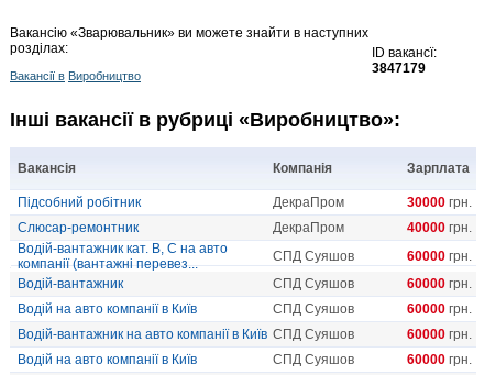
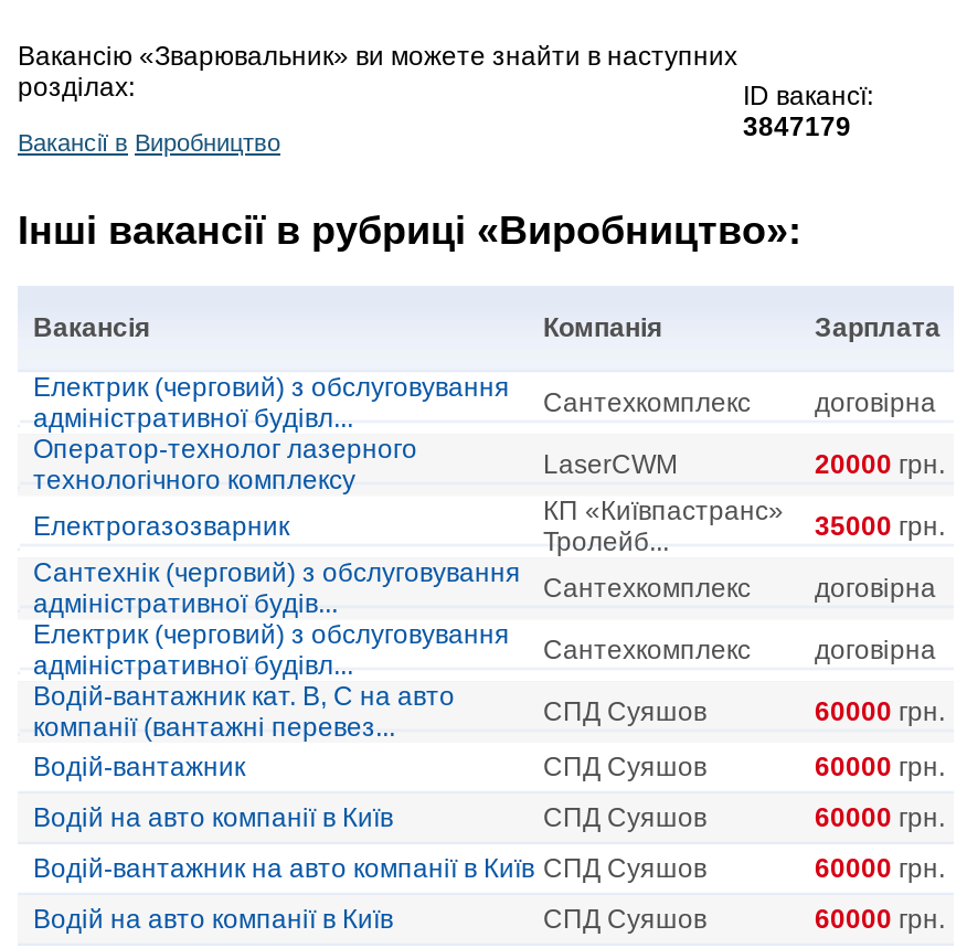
- Підсобний робітник
- ДекраПром
- 30000 грн.
- Слюсар-ремонтник
- ДекраПром
- 40000 грн.
+ Електрик (черговий) з обслуговування
+ адміністративної будівл...
+ Сантехкомплекс
+ договірна
+ Оператор-технолог лазерного
+ технологічного комплексу
+ LaserCWM
+ 20000 грн.
+ Електрогазозварник
+ КП «Київпастранс»
+ Тролейб...
+ 35000 грн.
+ Сантехнік (черговий) з обслуговування
+ адміністративної будів...
+ Сантехкомплекс
+ договірна
+ Електрик (черговий) з обслуговування
+ адміністративної будівл...
+ Сантехкомплекс
+ договірна
